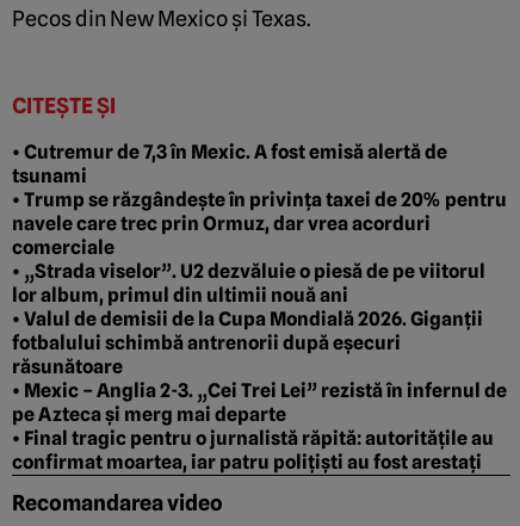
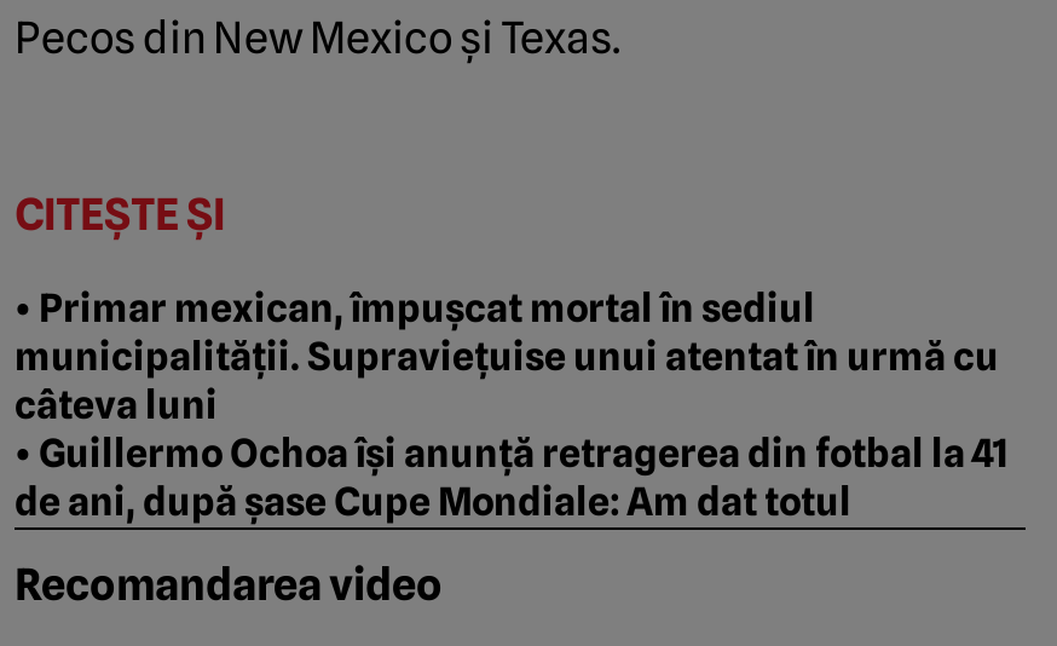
- • Cutremur de 7,3 în Mexic. A fost emisă alertă de
- tsunami
- • Trump se răzgândește în privința taxei de 20% pentru
- navele care trec prin Ormuz, dar vrea acorduri
- comerciale
- • „Strada viselor”. U2 dezvăluie o piesă de pe viitorul
- lor album, primul din ultimii nouă ani
- • Valul de demisii de la Cupa Mondială 2026. Giganții
- fotbalului schimbă antrenorii după eșecuri
- răsunătoare
- • Mexic – Anglia 2-3. „Cei Trei Lei” rezistă în infernul de
- pe Azteca și merg mai departe
- • Final tragic pentru o jurnalistă răpită: autoritățile au
- confirmat moartea, iar patru polițiști au fost arestați
+ • Primar mexican, împușcat mortal în sediul
+ municipalității. Supraviețuise unui atentat în urmă cu
+ câteva luni
+ • Guillermo Ochoa își anunță retragerea din fotbal la 41
+ de ani, după șase Cupe Mondiale: Am dat totul
